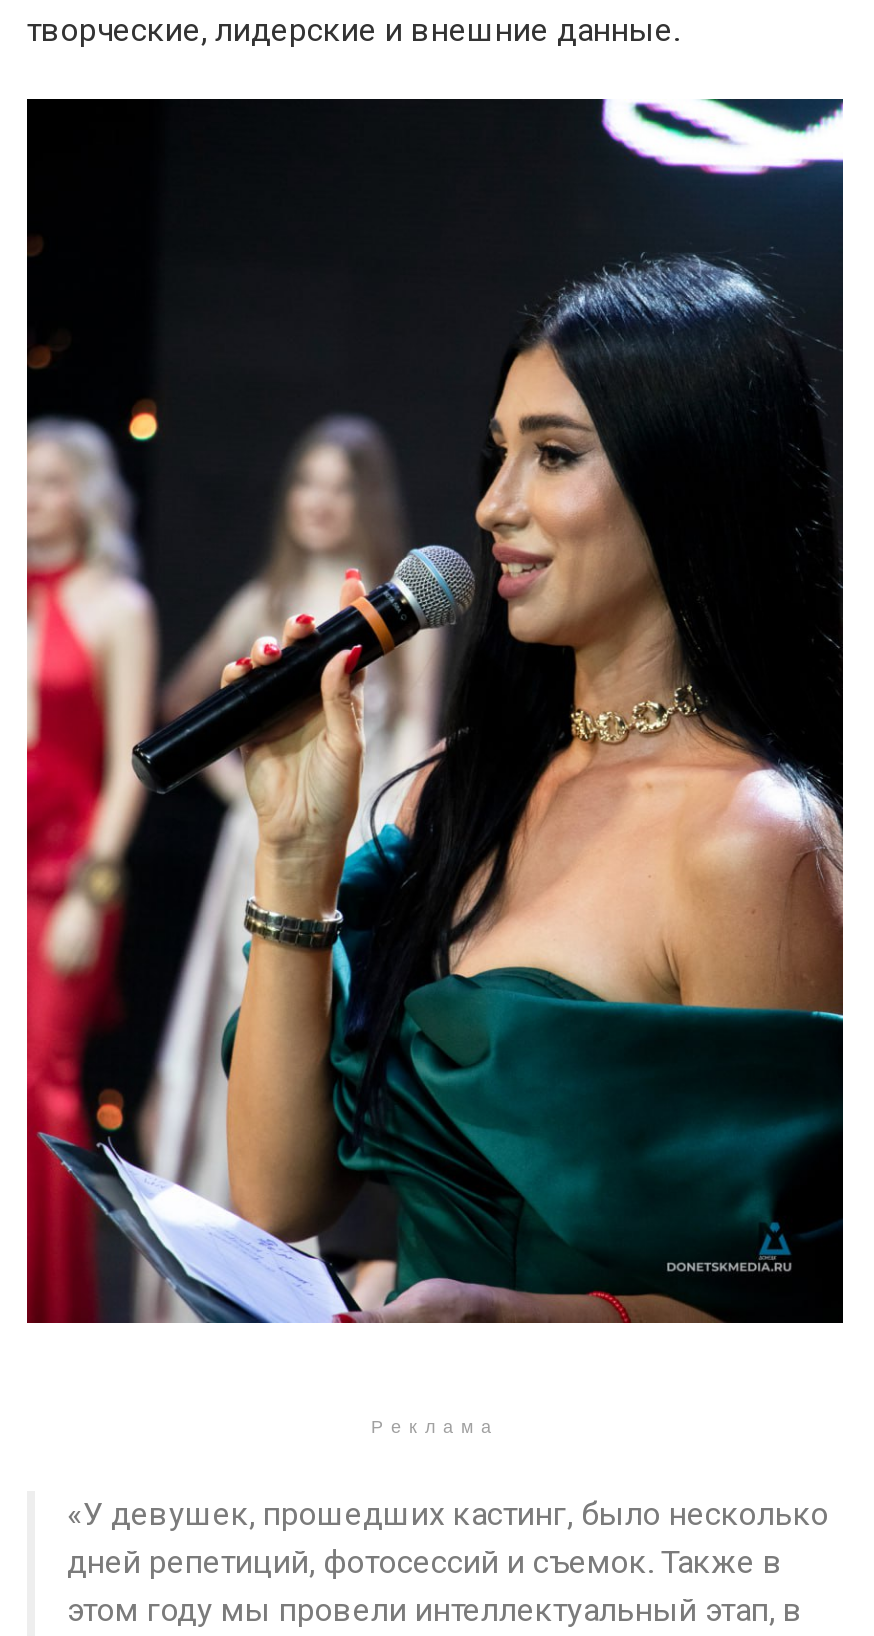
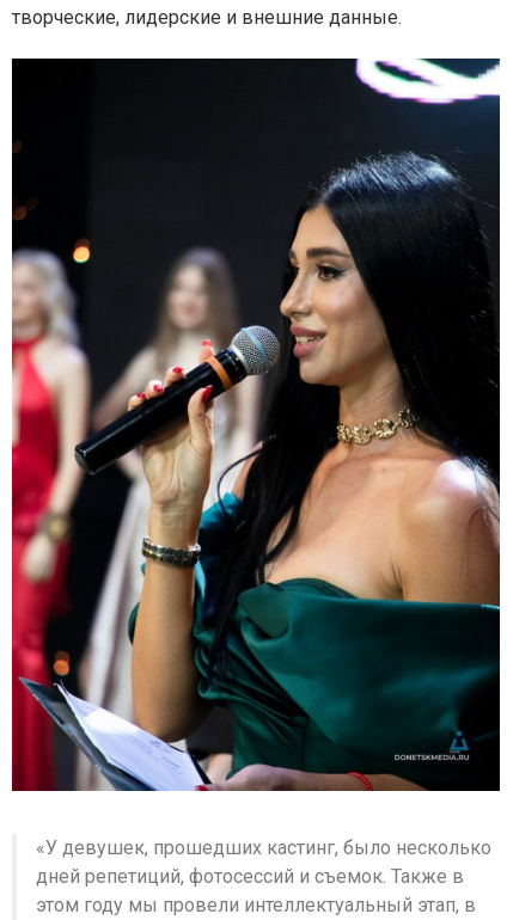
- Реклама
